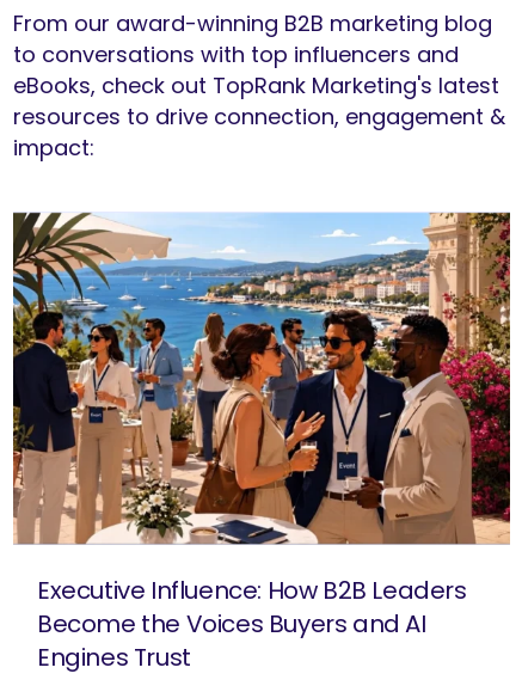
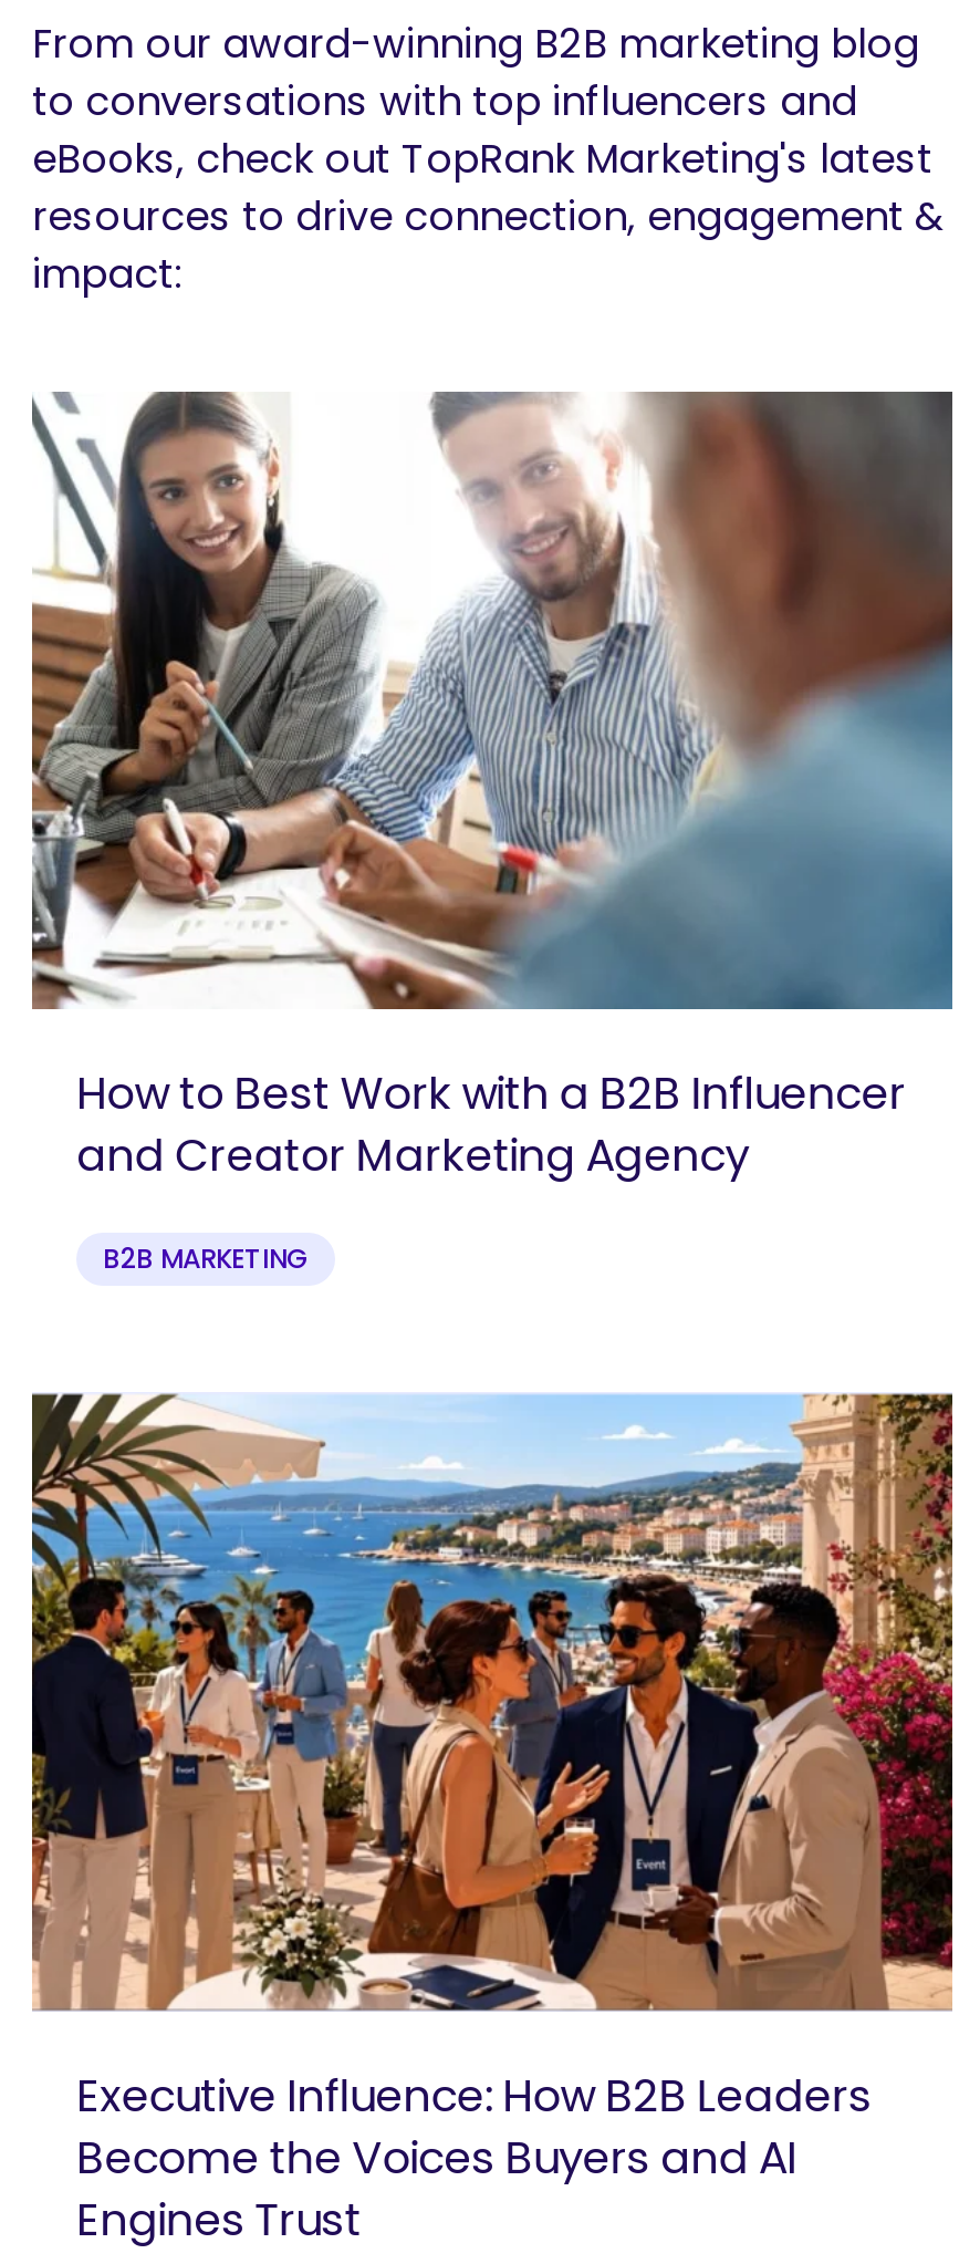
+ [image]
+ How to Best Work with a B2B Influencer
+ and Creator Marketing Agency
+ B2B MARKETING
